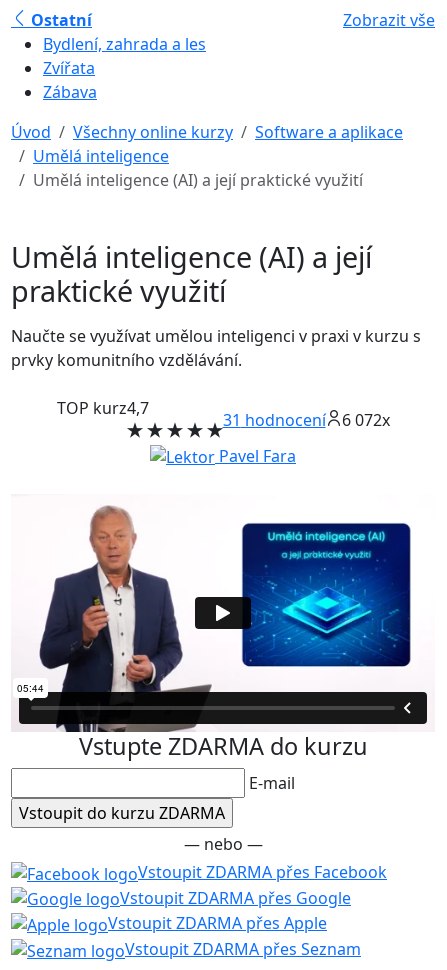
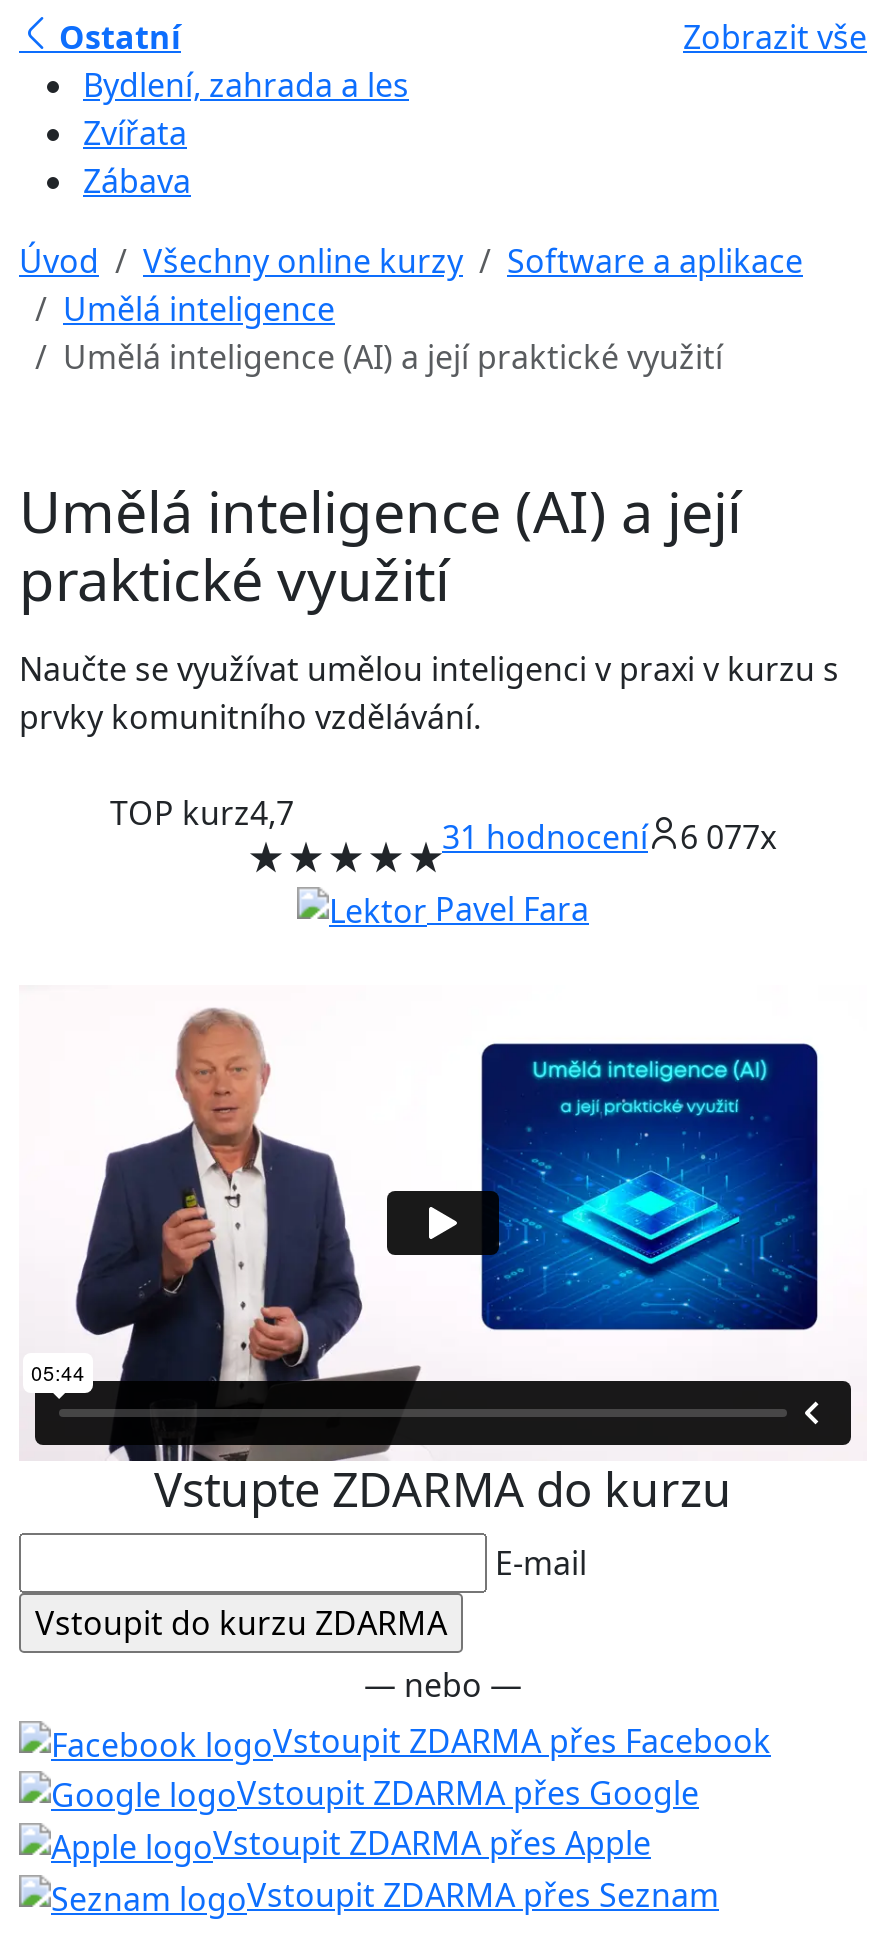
- 31 hodnocení 6 072x
+ 31 hodnocení 6 077x
